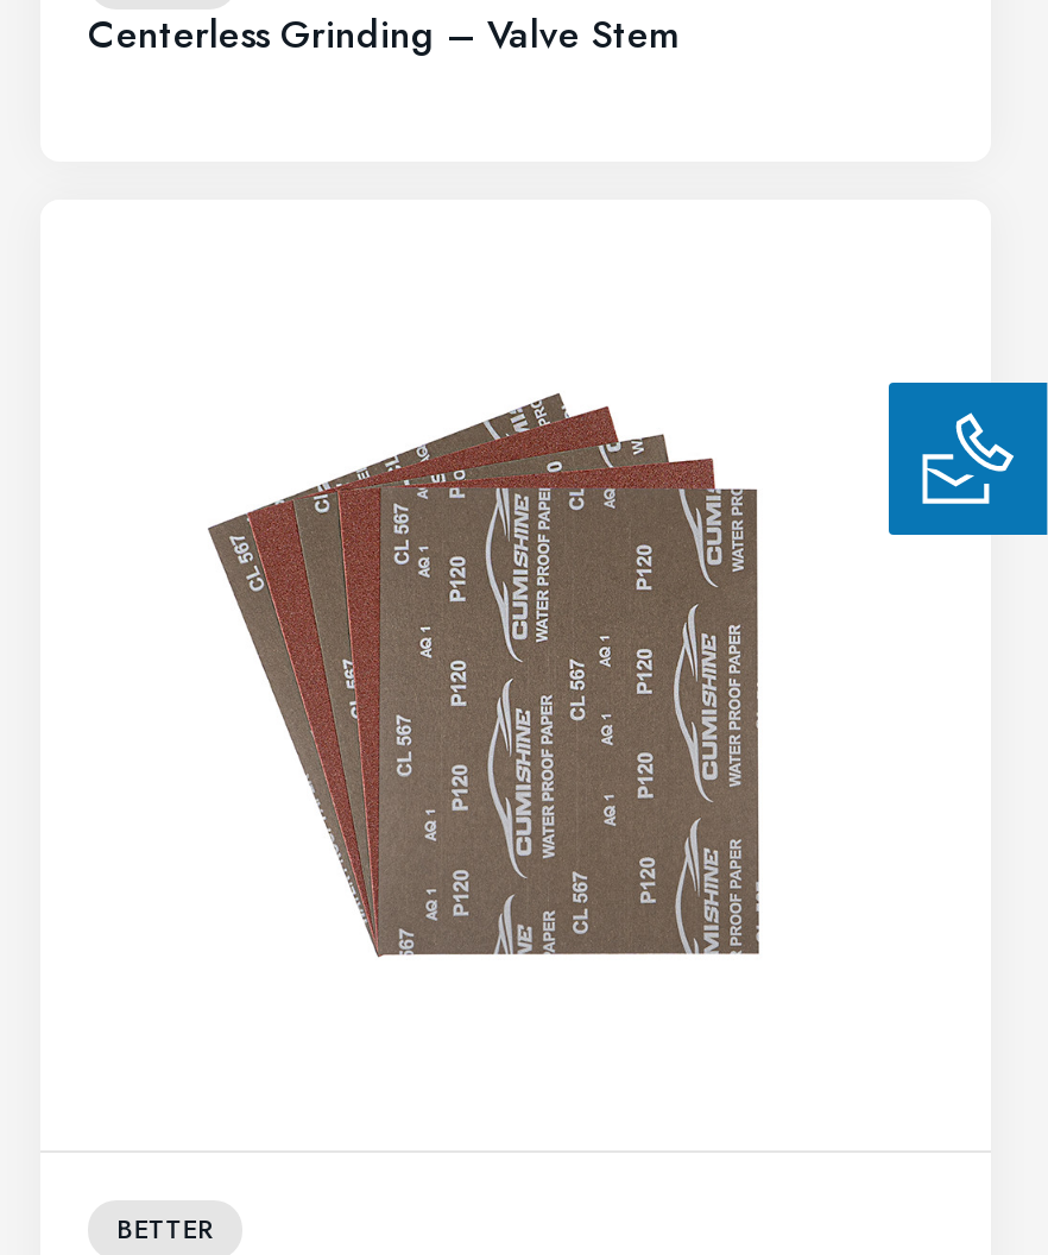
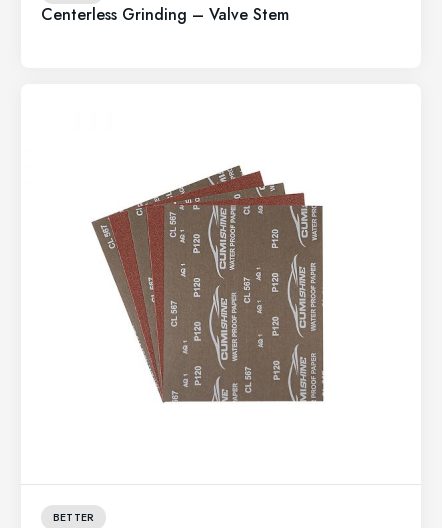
- [image]
